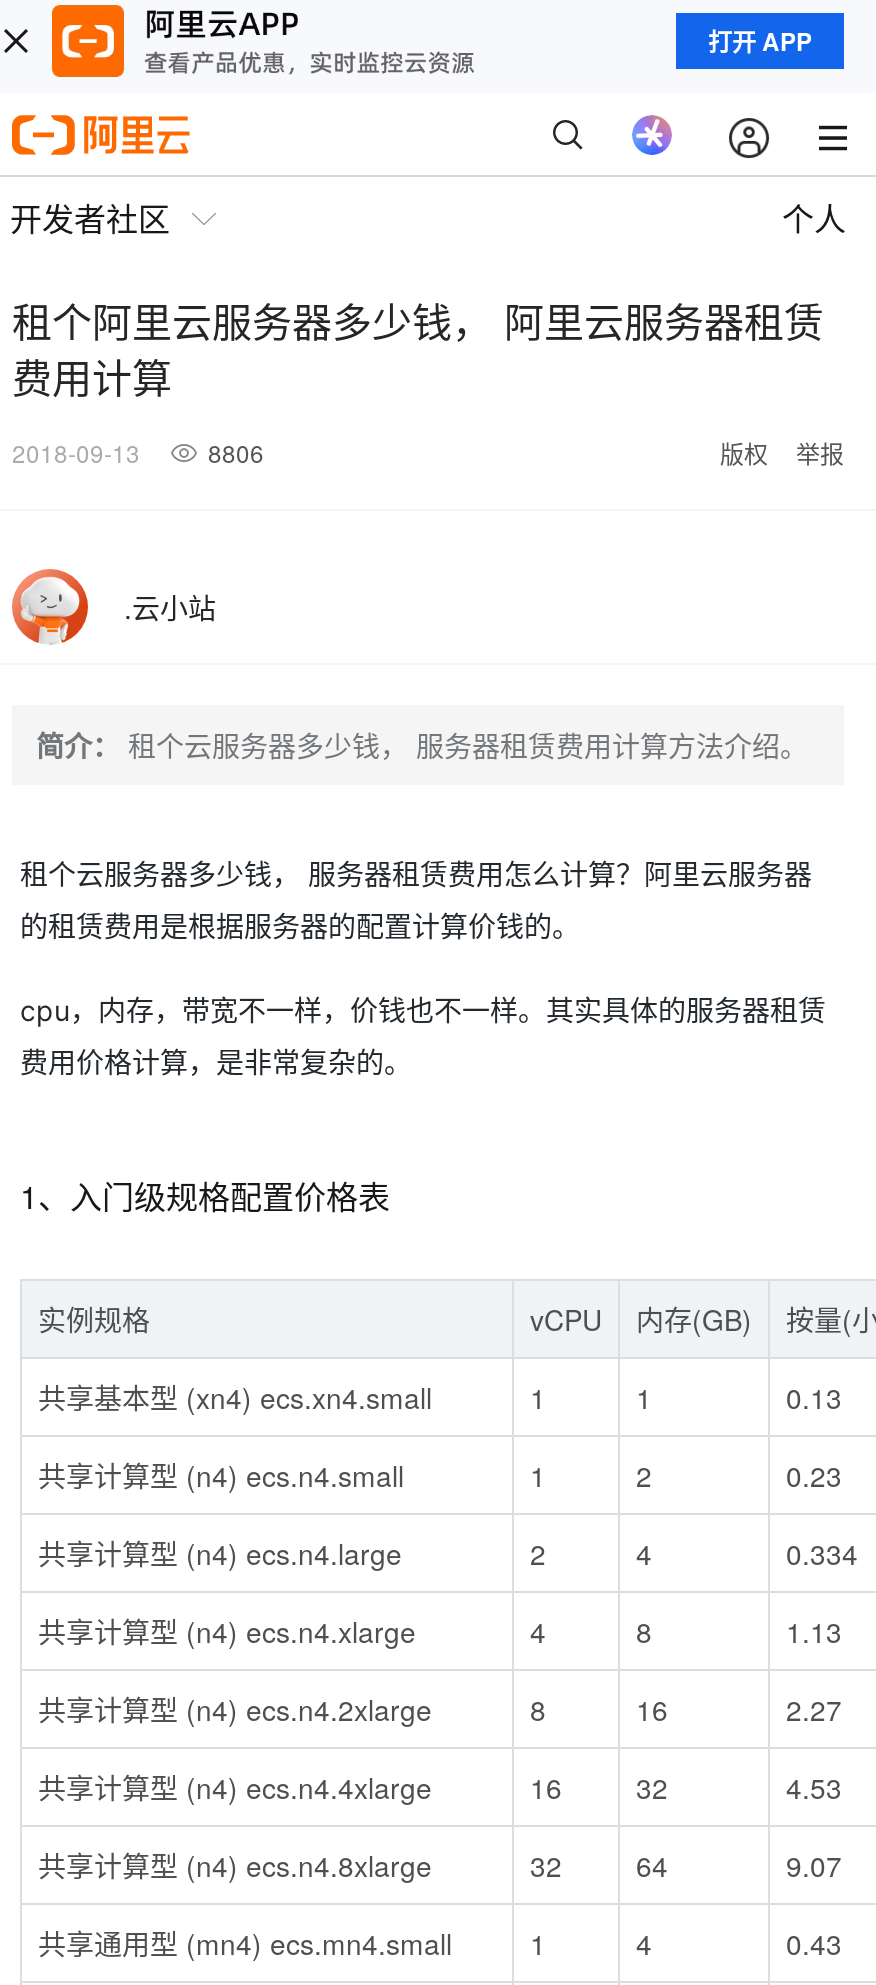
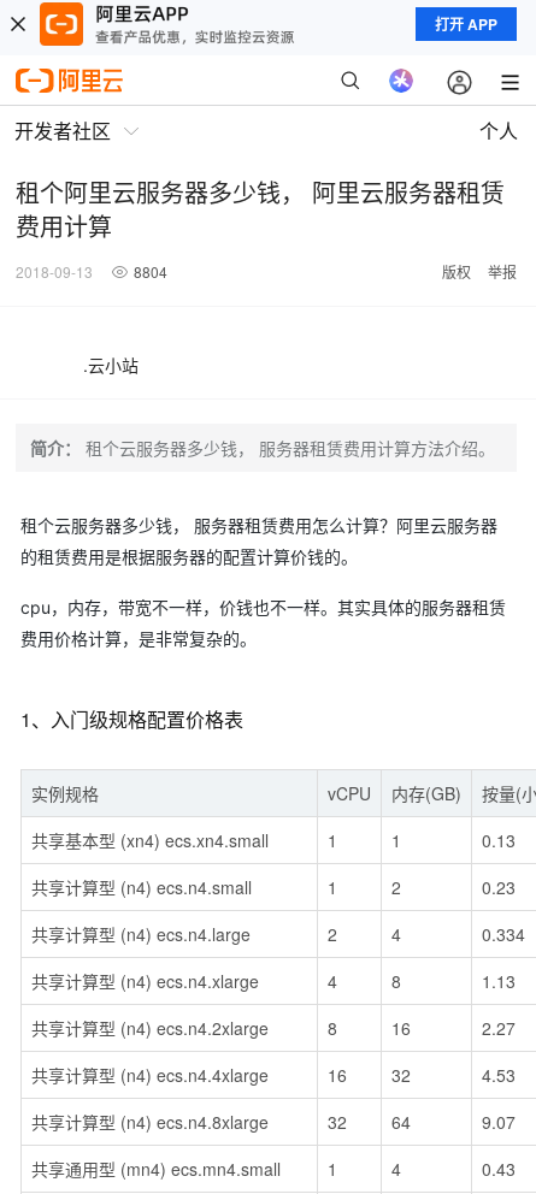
- 2018-09-13 8806
+ 2018-09-13 8804

- [image]
